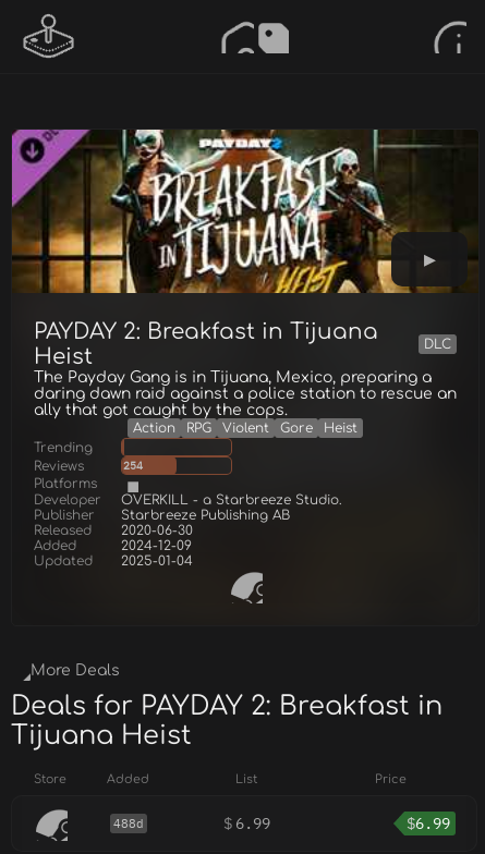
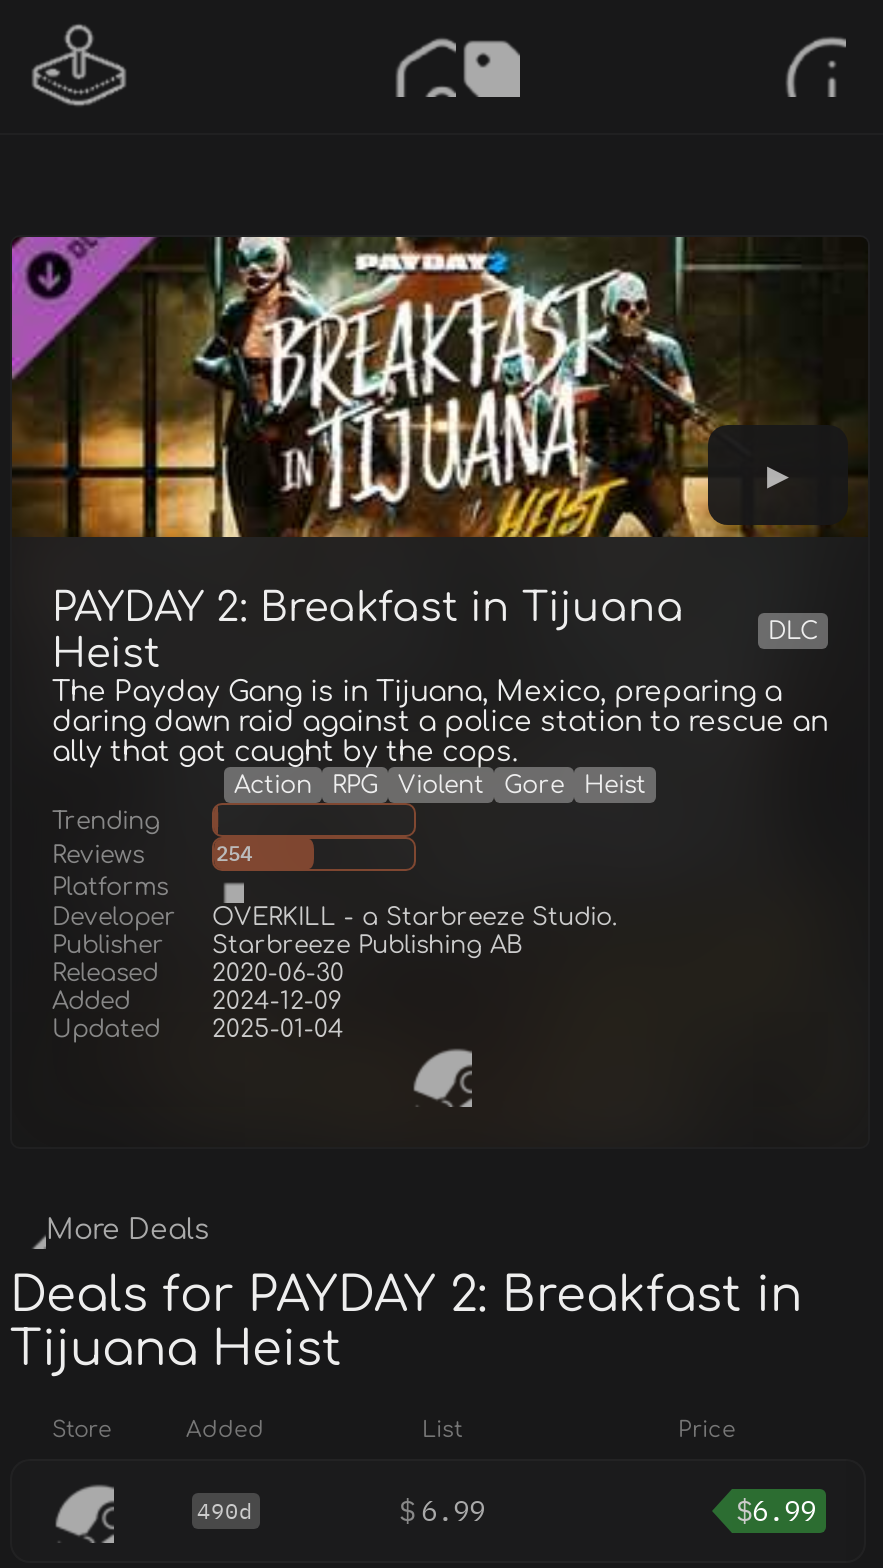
- 488d
+ 490d
